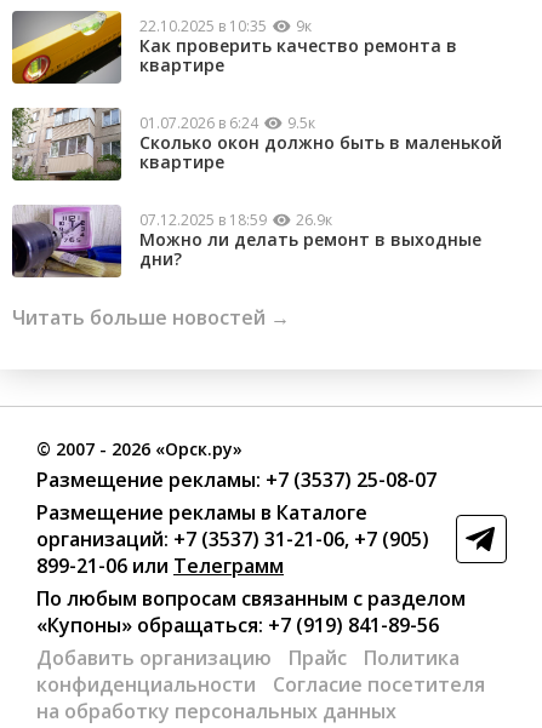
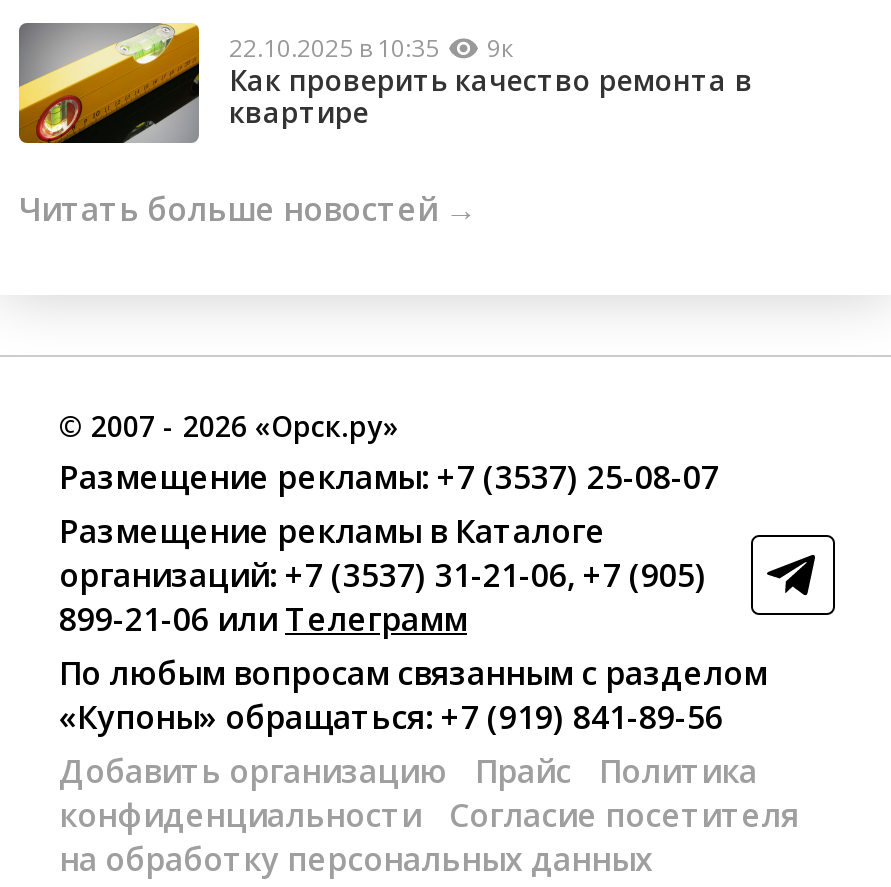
- [image]
- 01.07.2026 в 6:24
- 9.5к
- Сколько окон должно быть в маленькой
- квартире
- 07.12.2025 в 18:59
- 26.9к
- Можно ли делать ремонт в выходные
- дни?

- [image]
